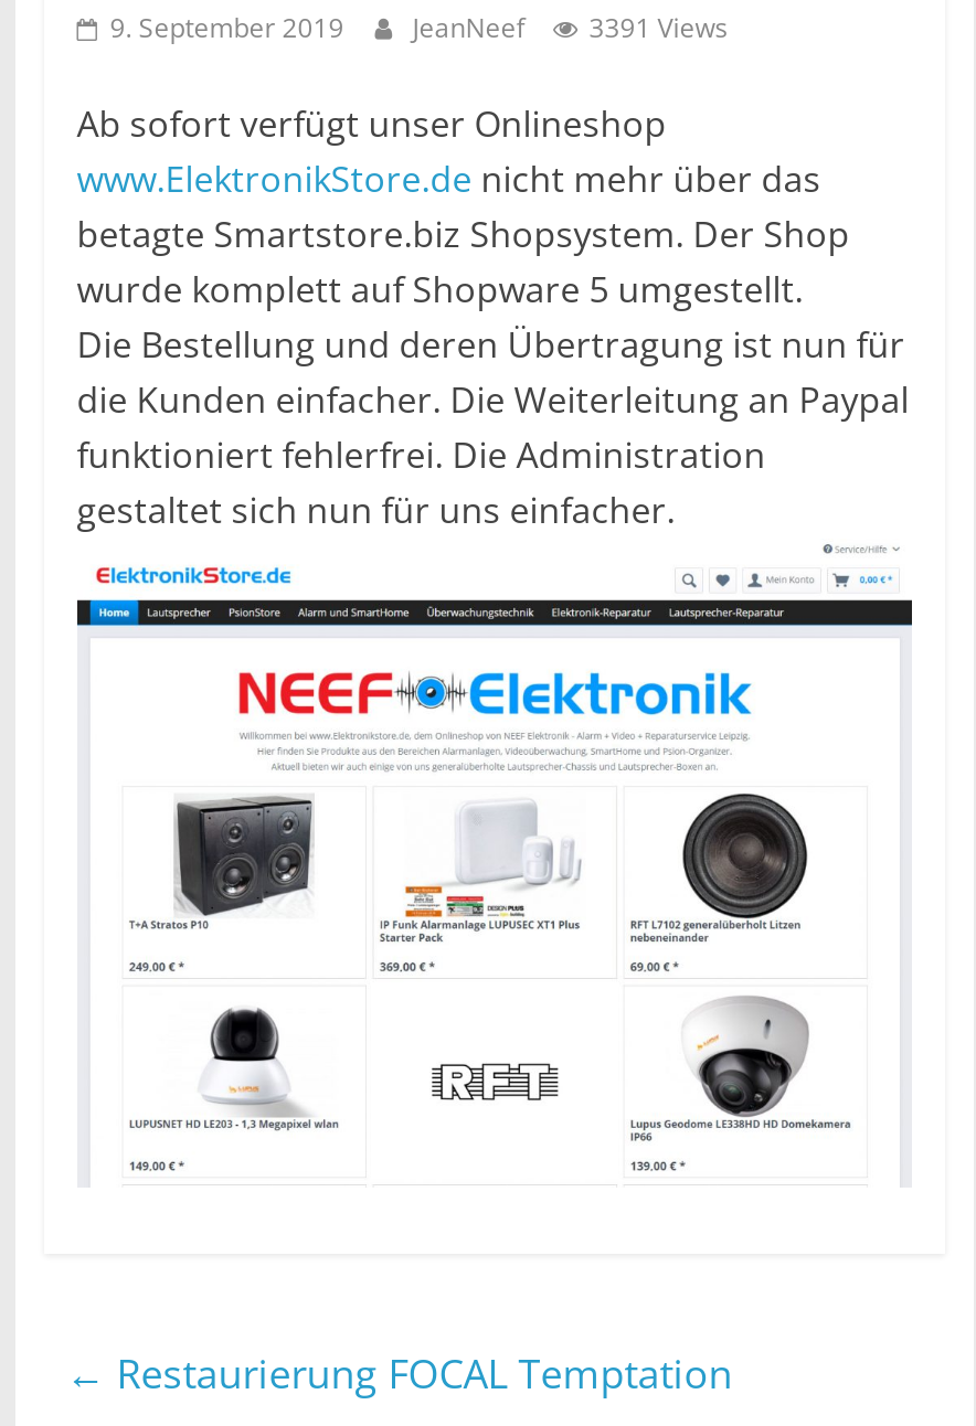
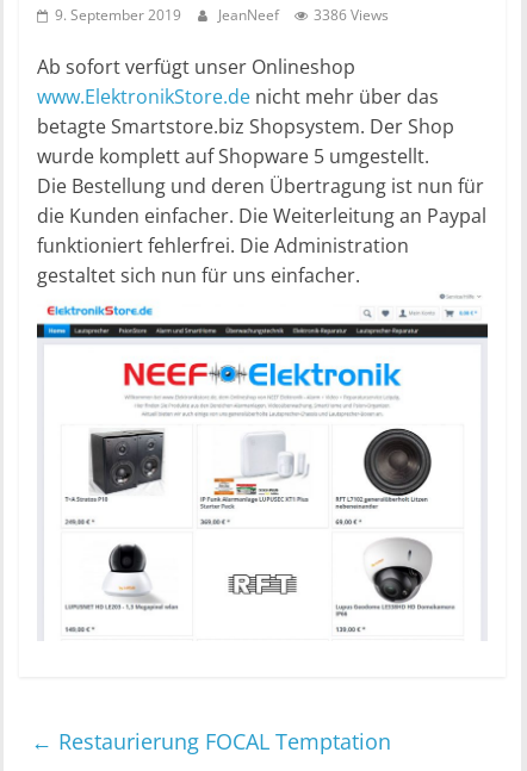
- 9. September 2019 JeanNeef 3391 Views
+ 9. September 2019 JeanNeef 3386 Views
